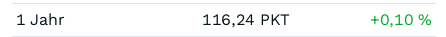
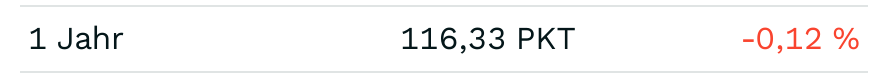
- 116,24 PKT
+ 116,33 PKT

- +0,10%
+ -0,12%
